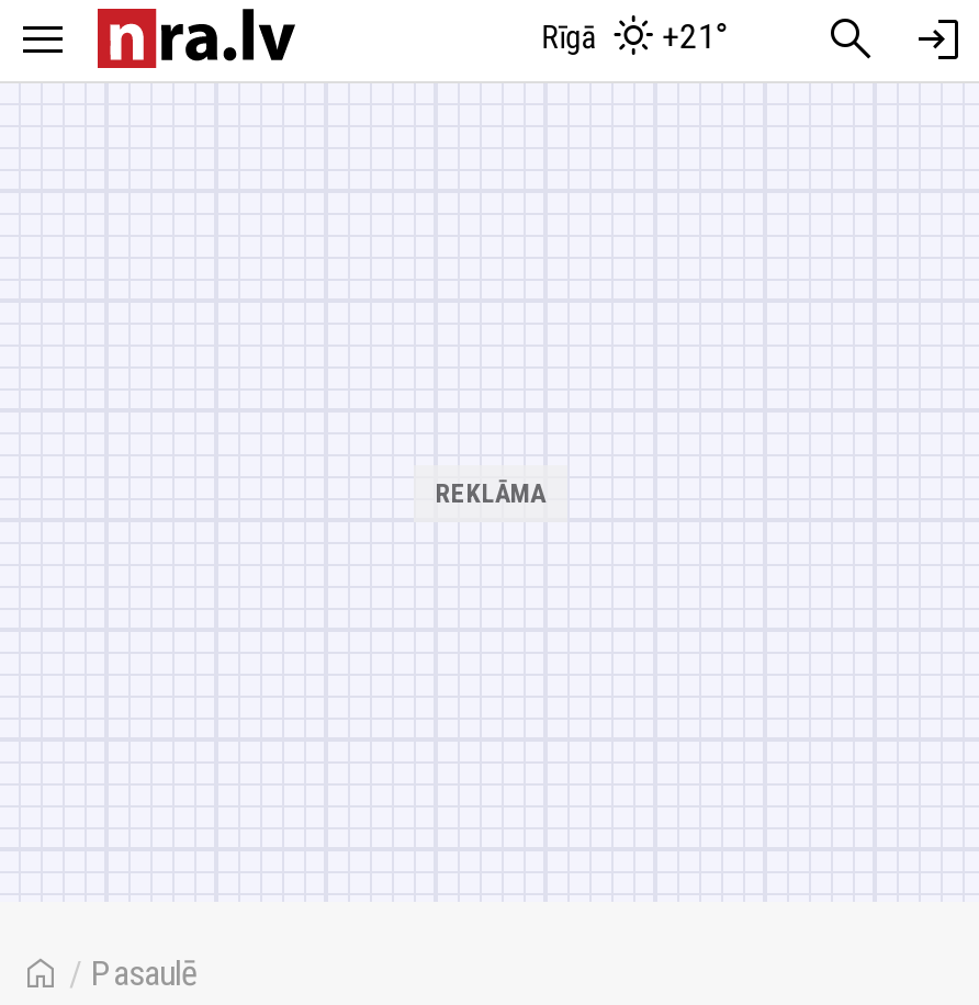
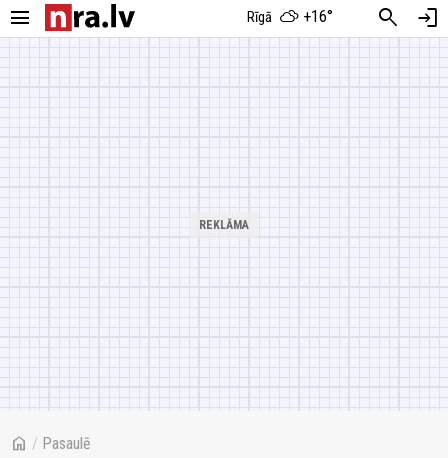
- Rīgā +21°
+ Rīgā +16°
